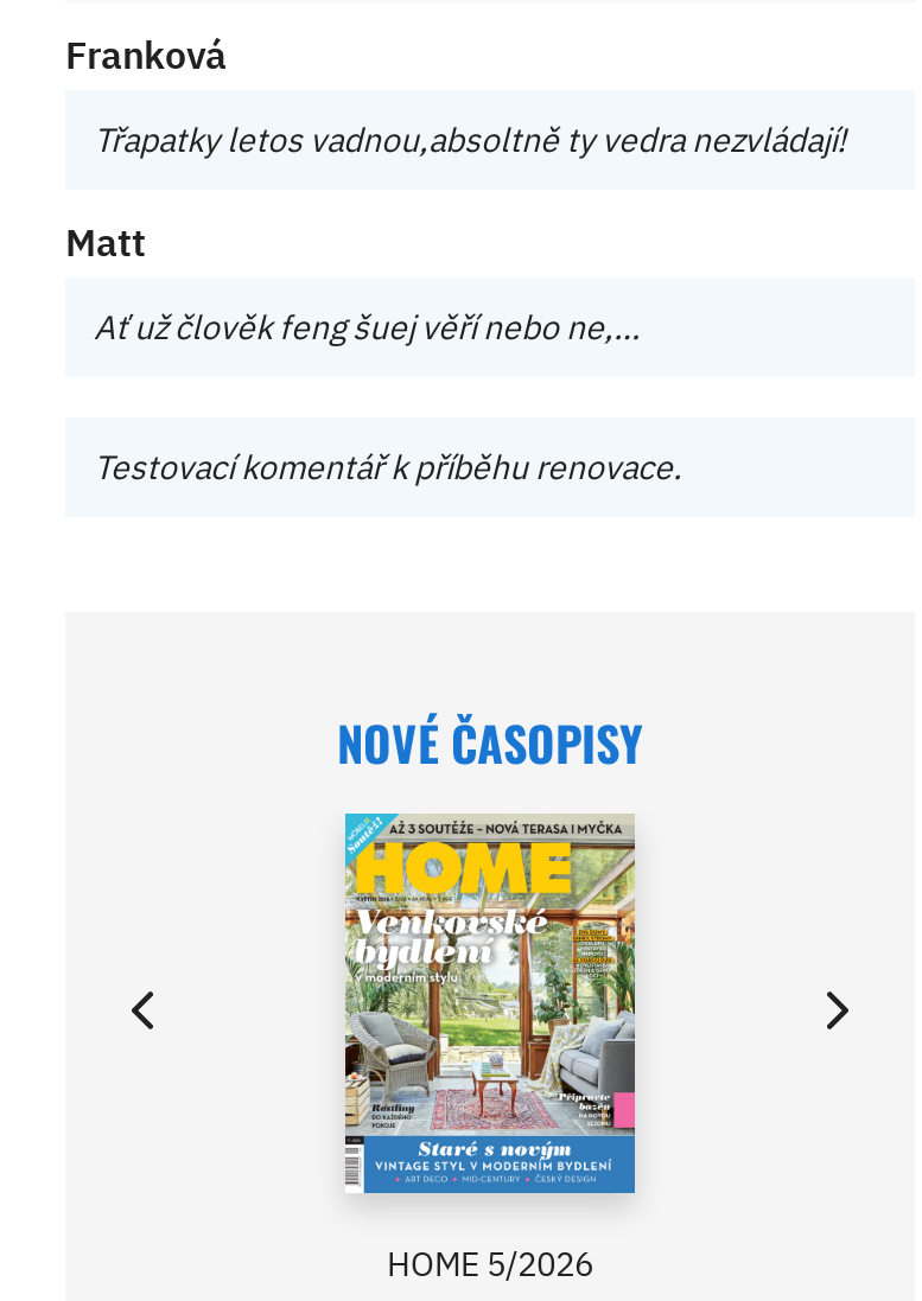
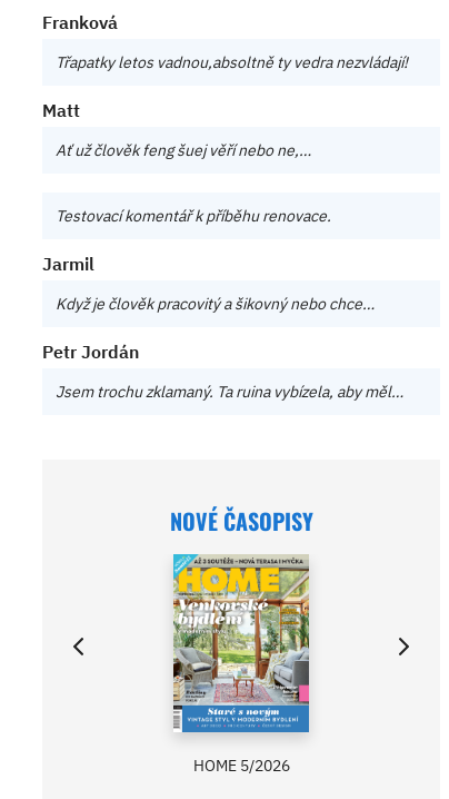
+ Jarmil
+ Když je člověk pracovitý a šikovný nebo chce…
+ Petr Jordán
+ Jsem trochu zklamaný. Ta ruina vybízela, aby měl…
